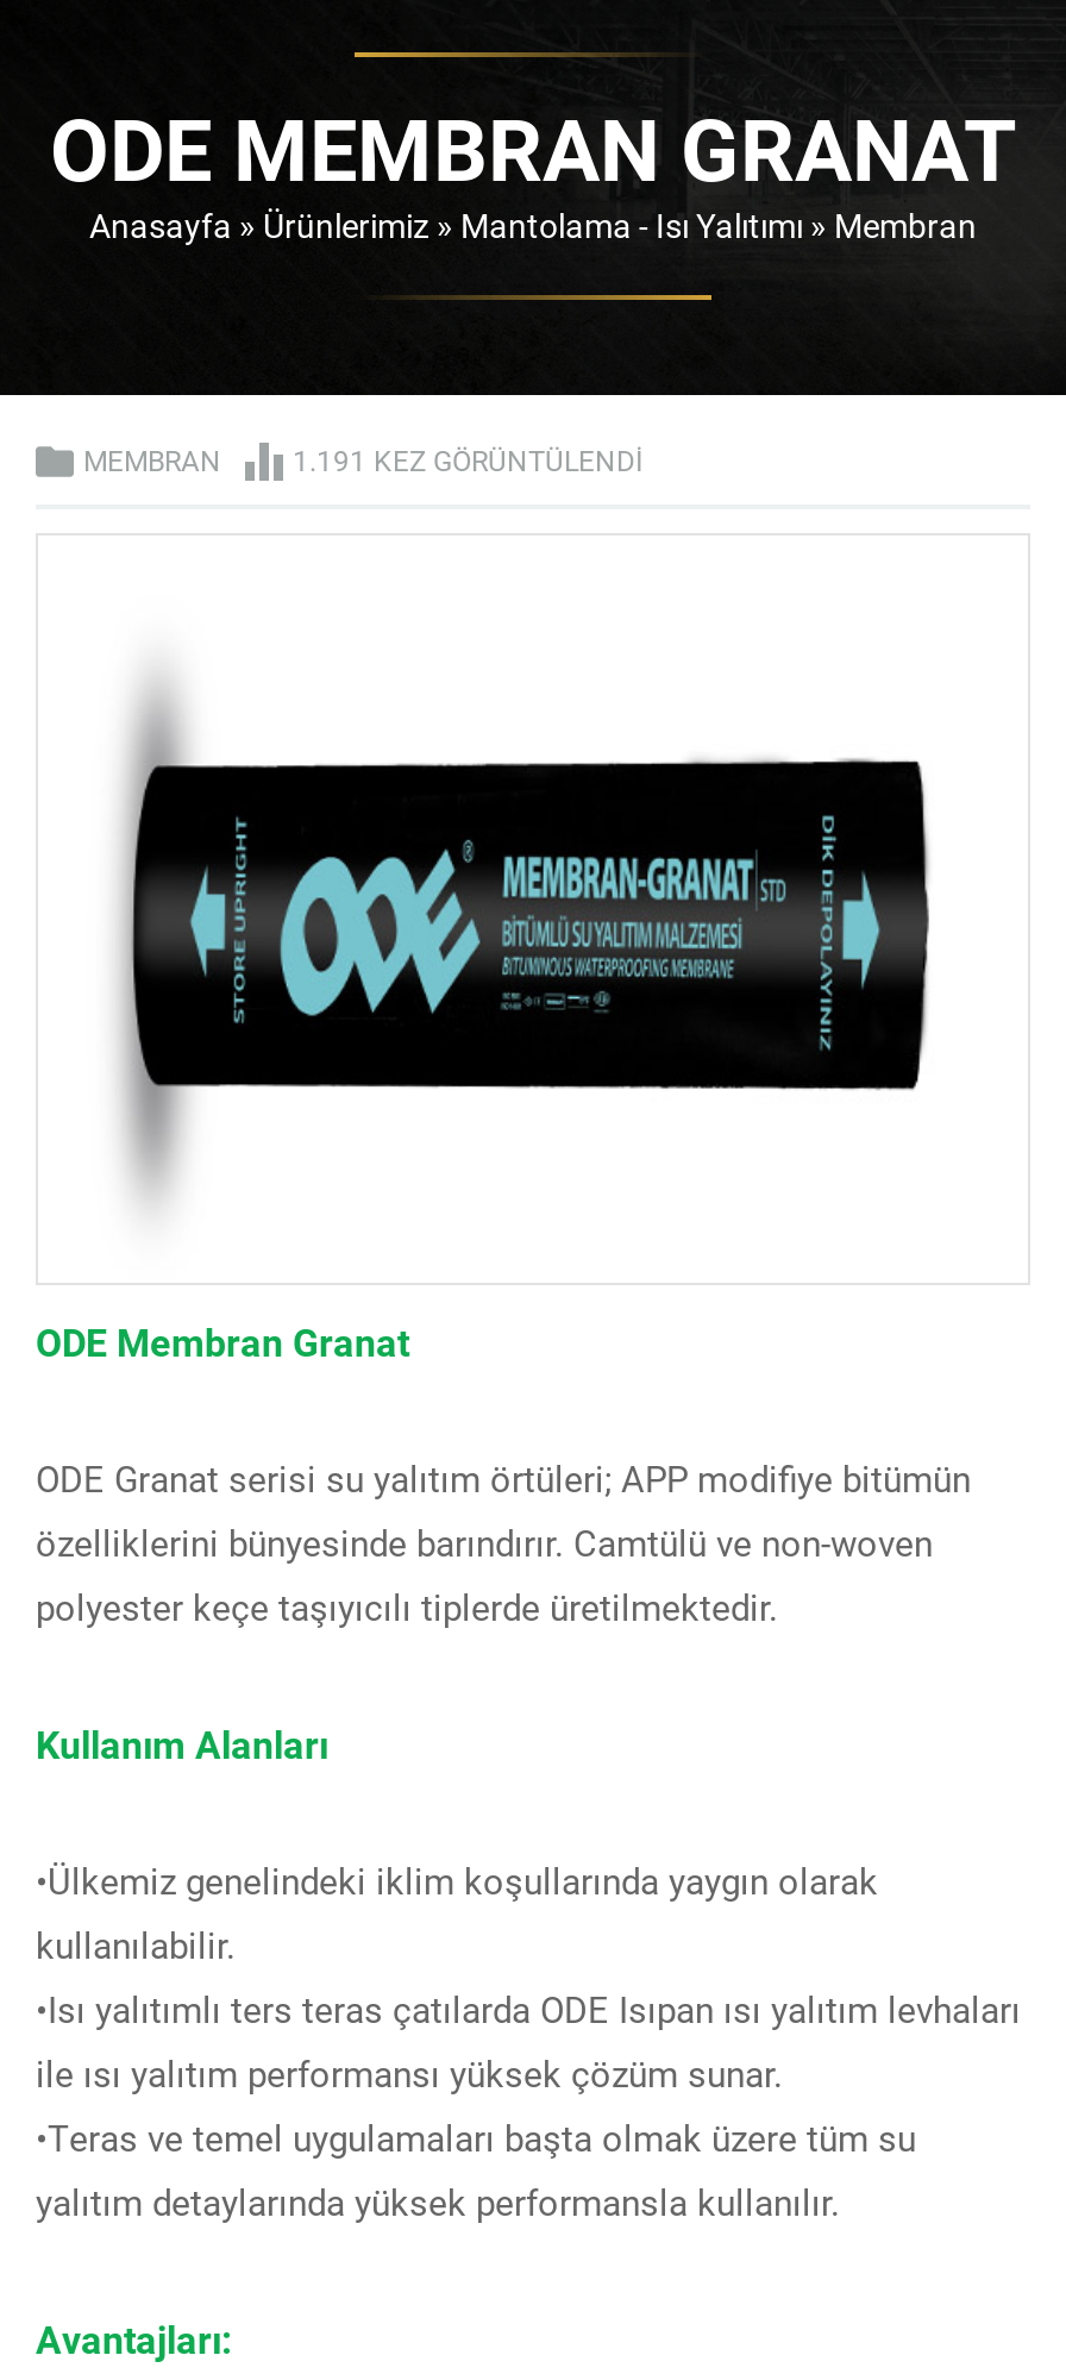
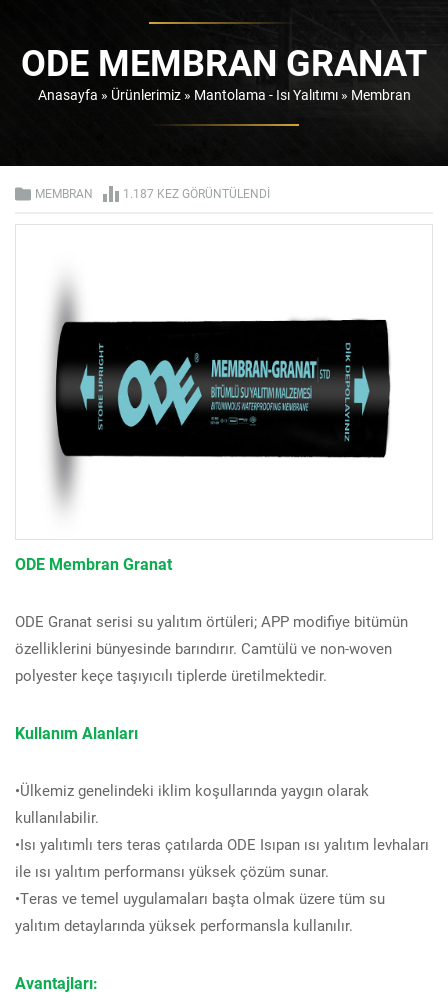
- 1.191 KEZ GÖRÜNTÜLENDI
+ 1.187 KEZ GÖRÜNTÜLENDI
